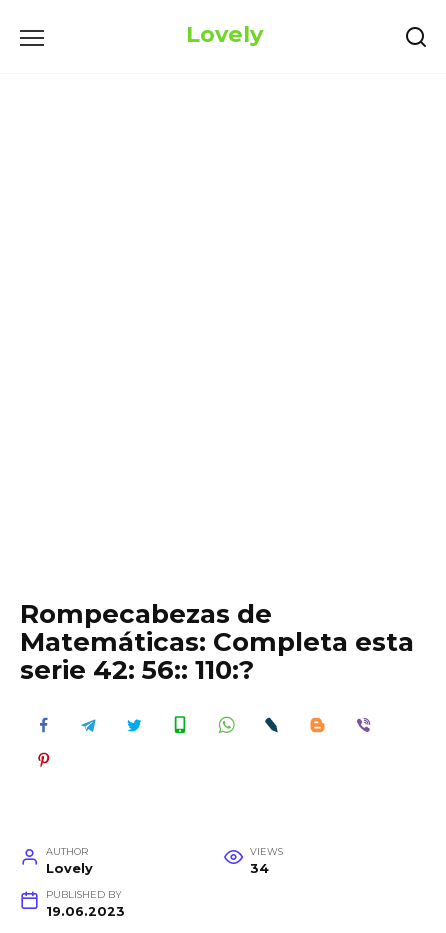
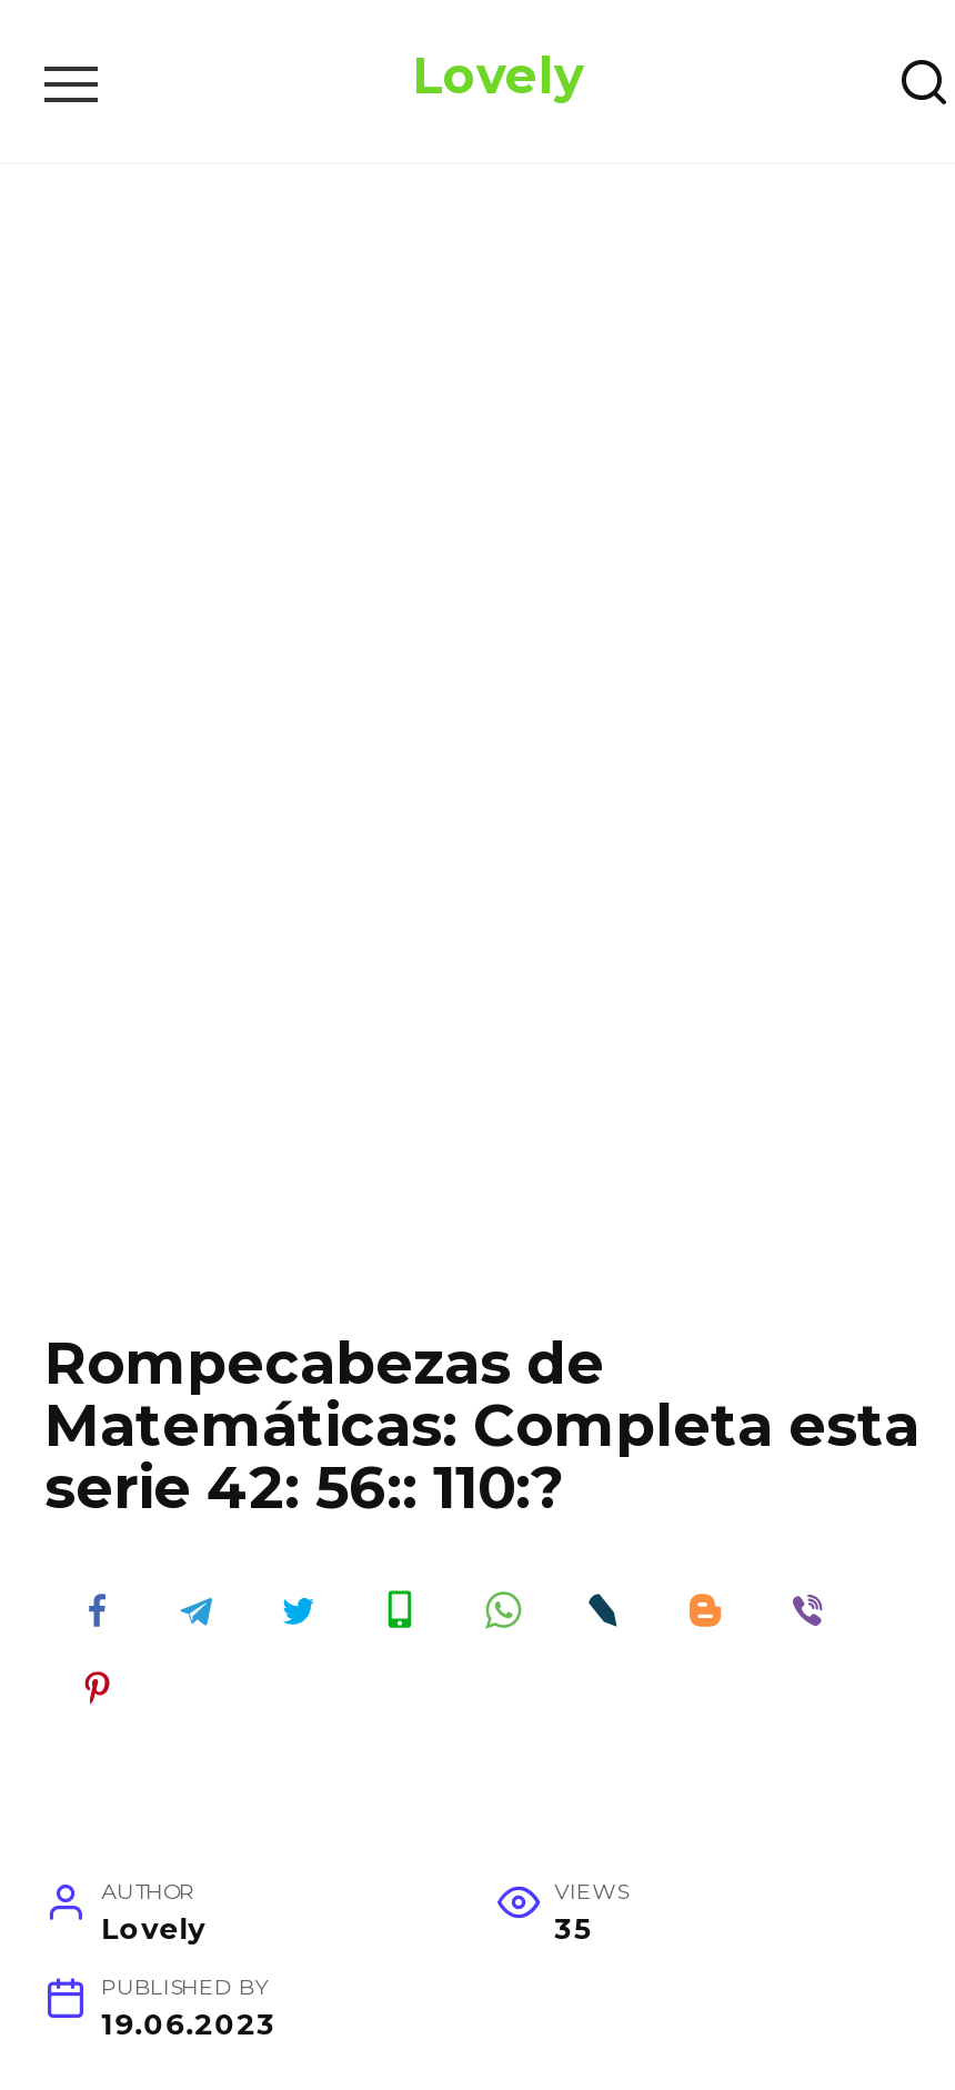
- 34
+ 35
